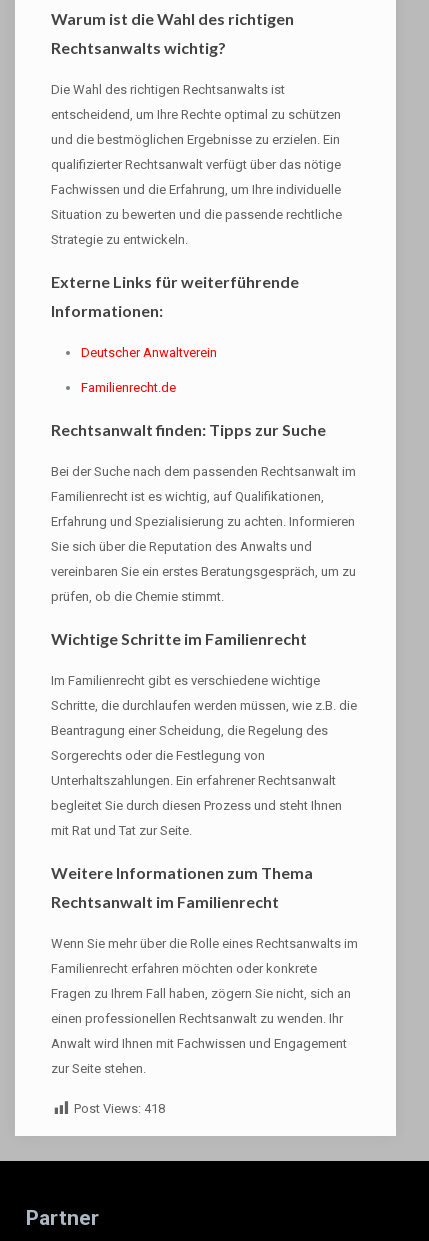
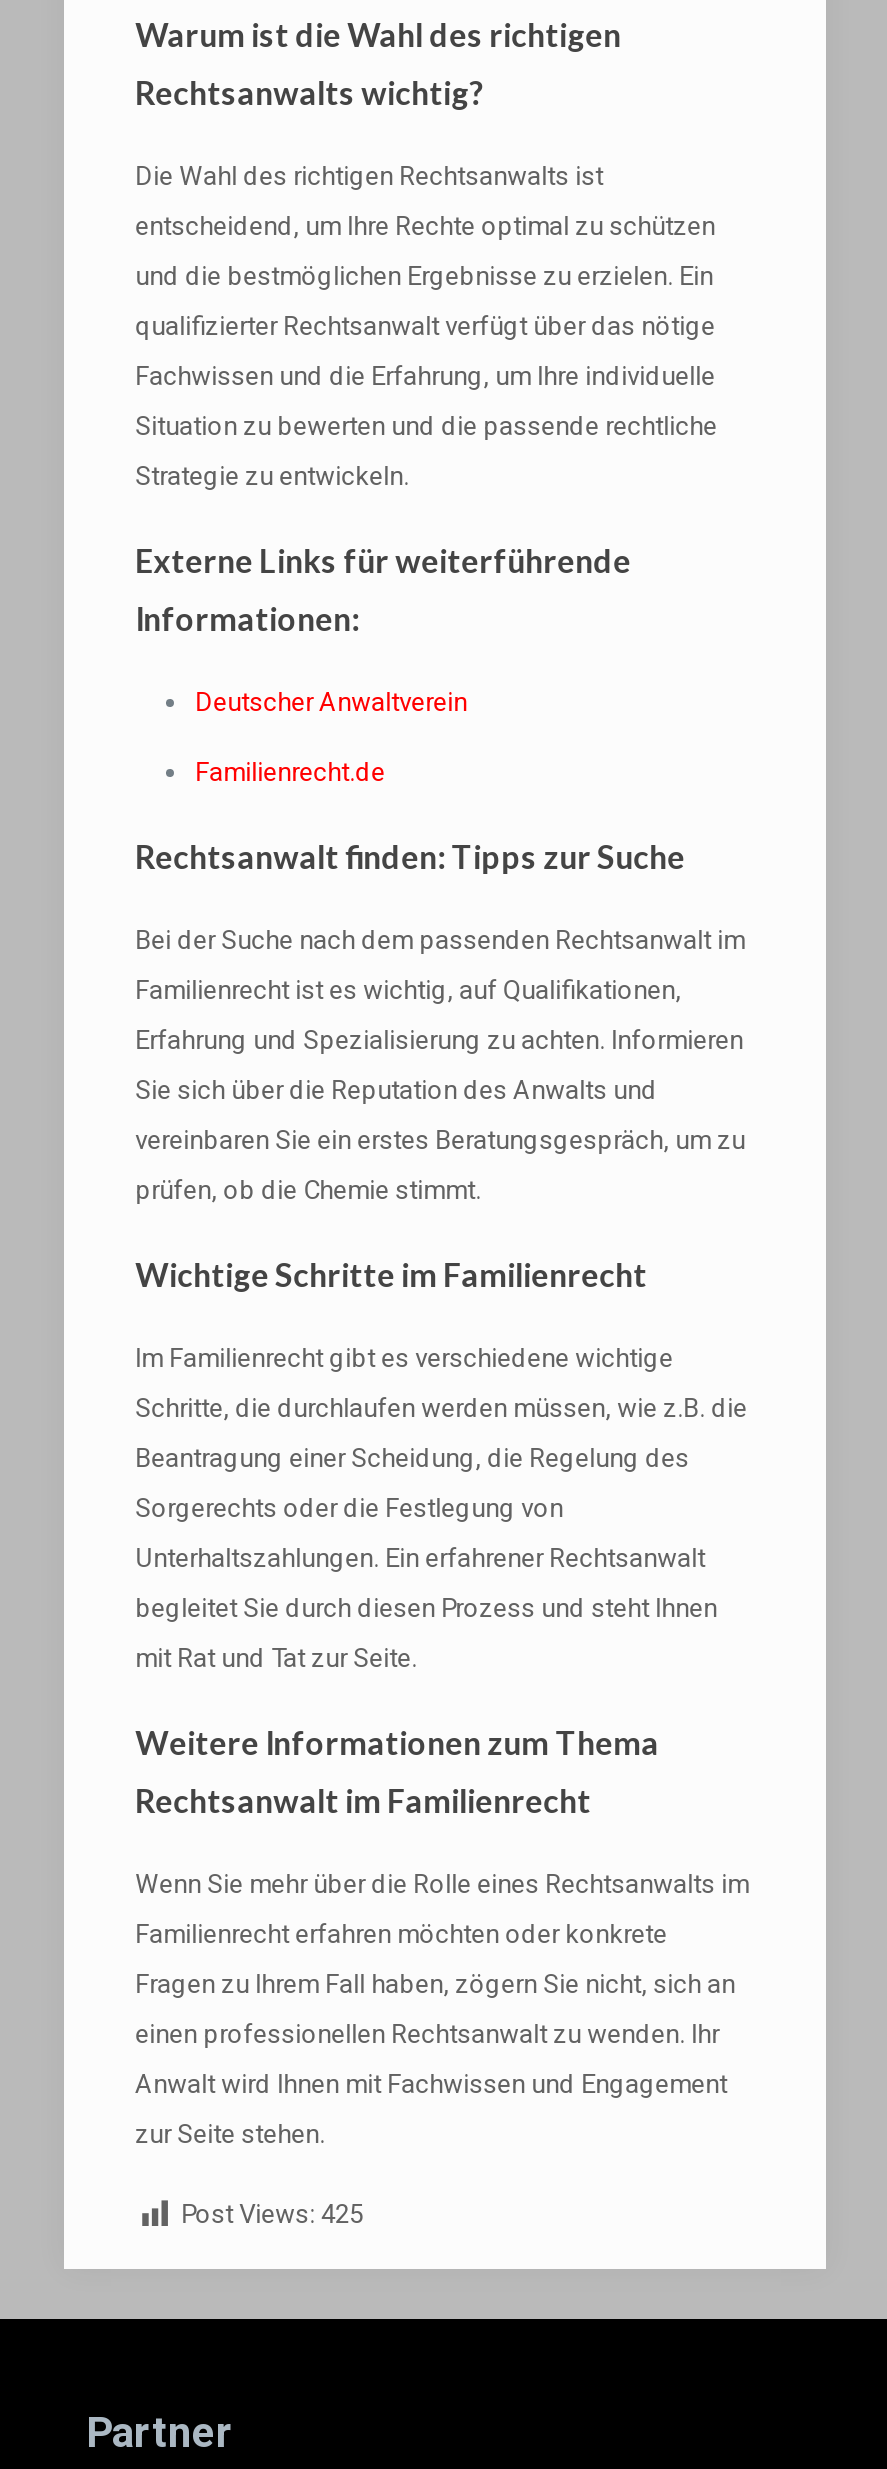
- Post Views: 418
+ Post Views: 425
